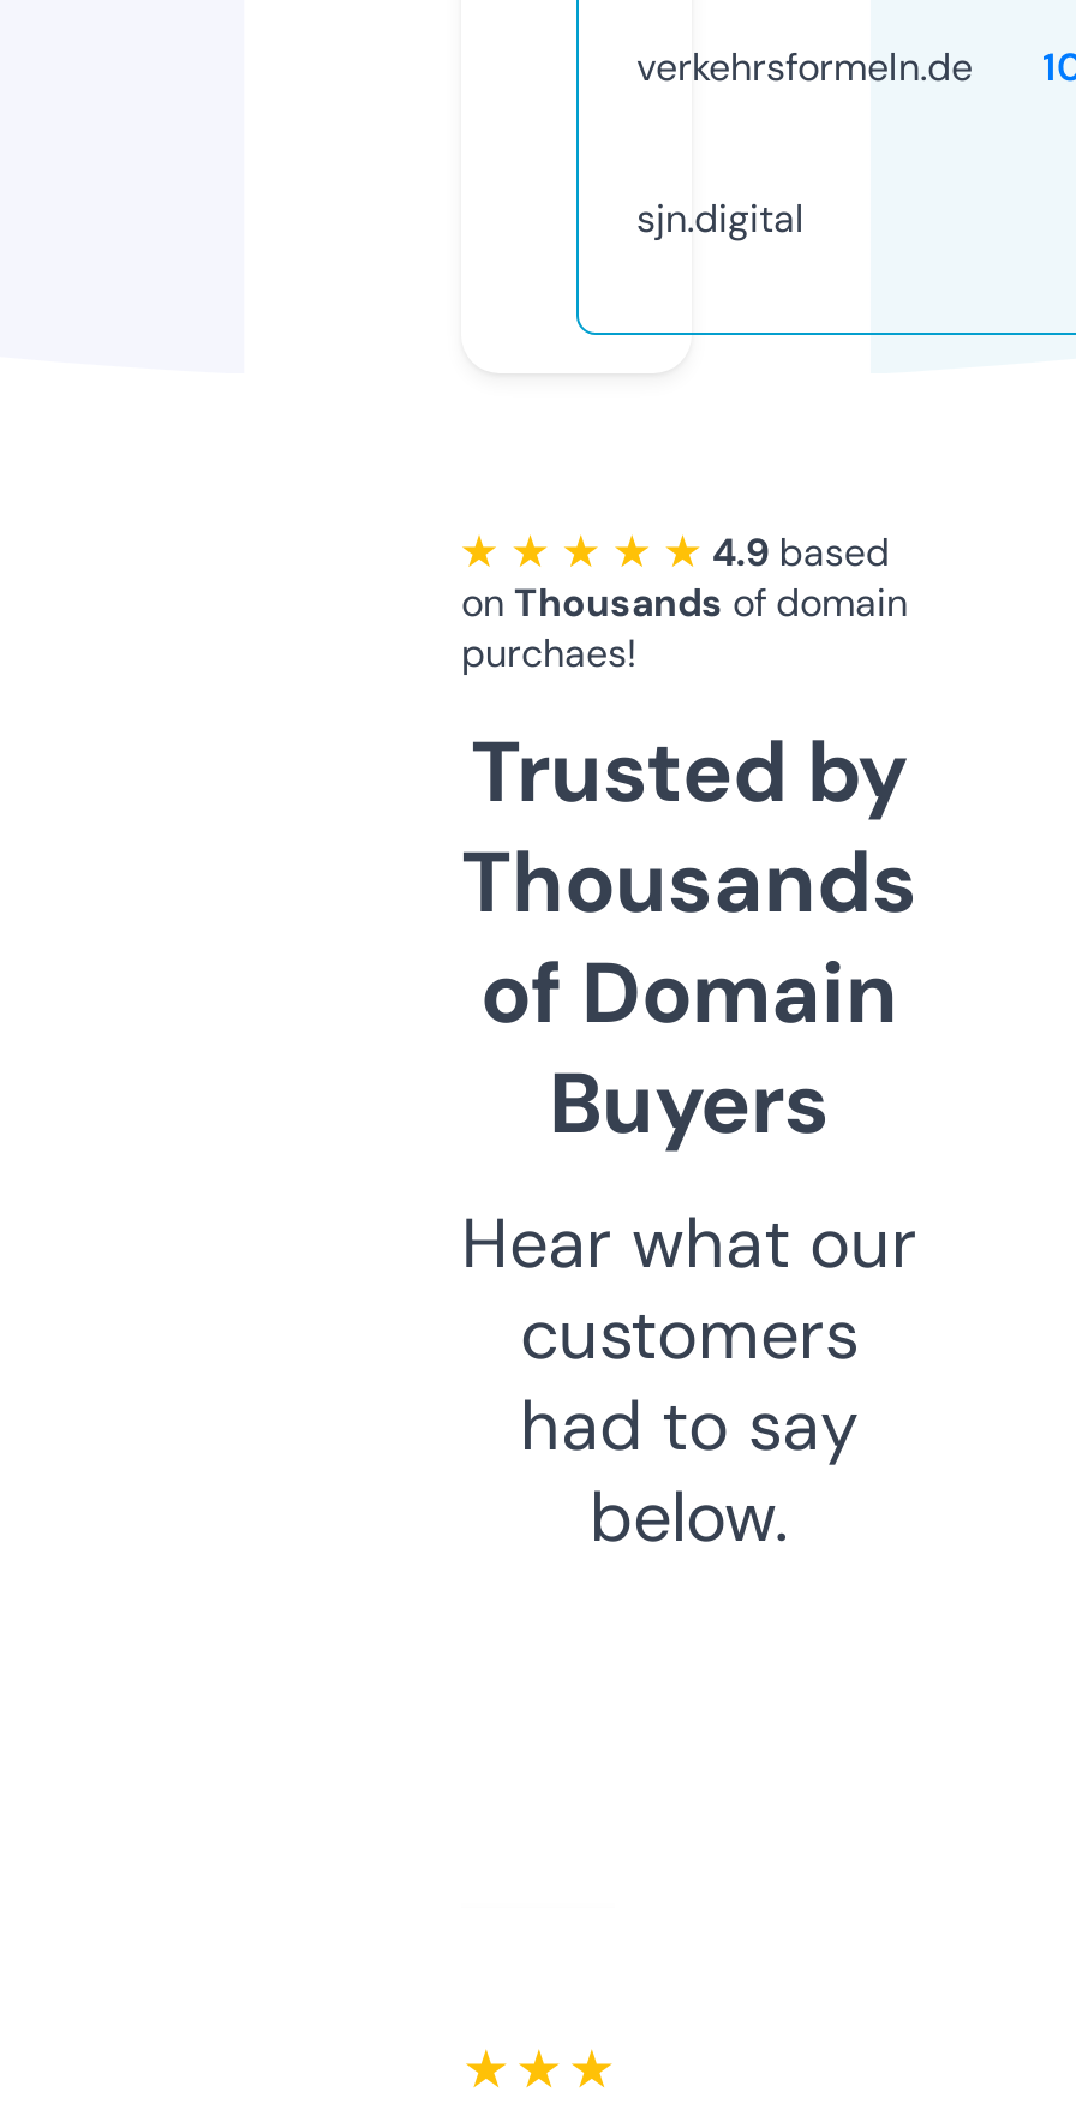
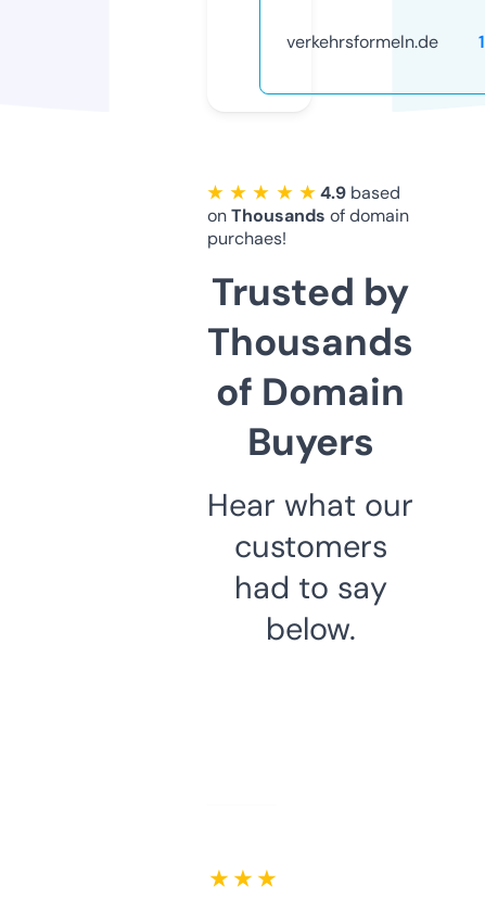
- sjn.digital
